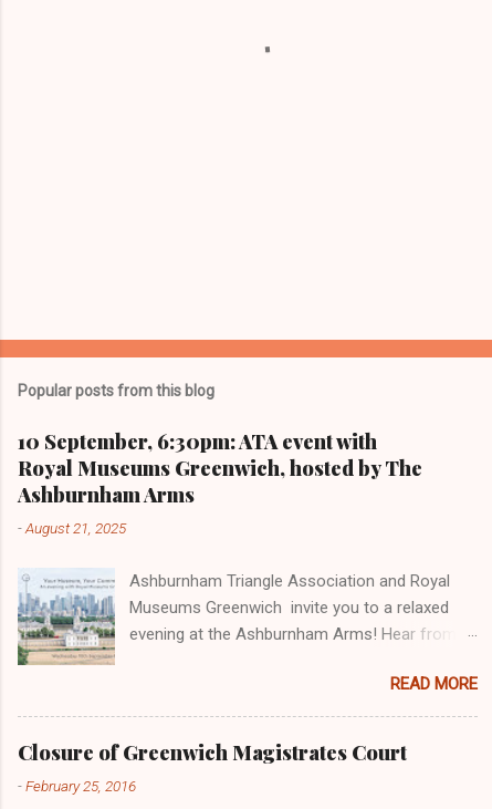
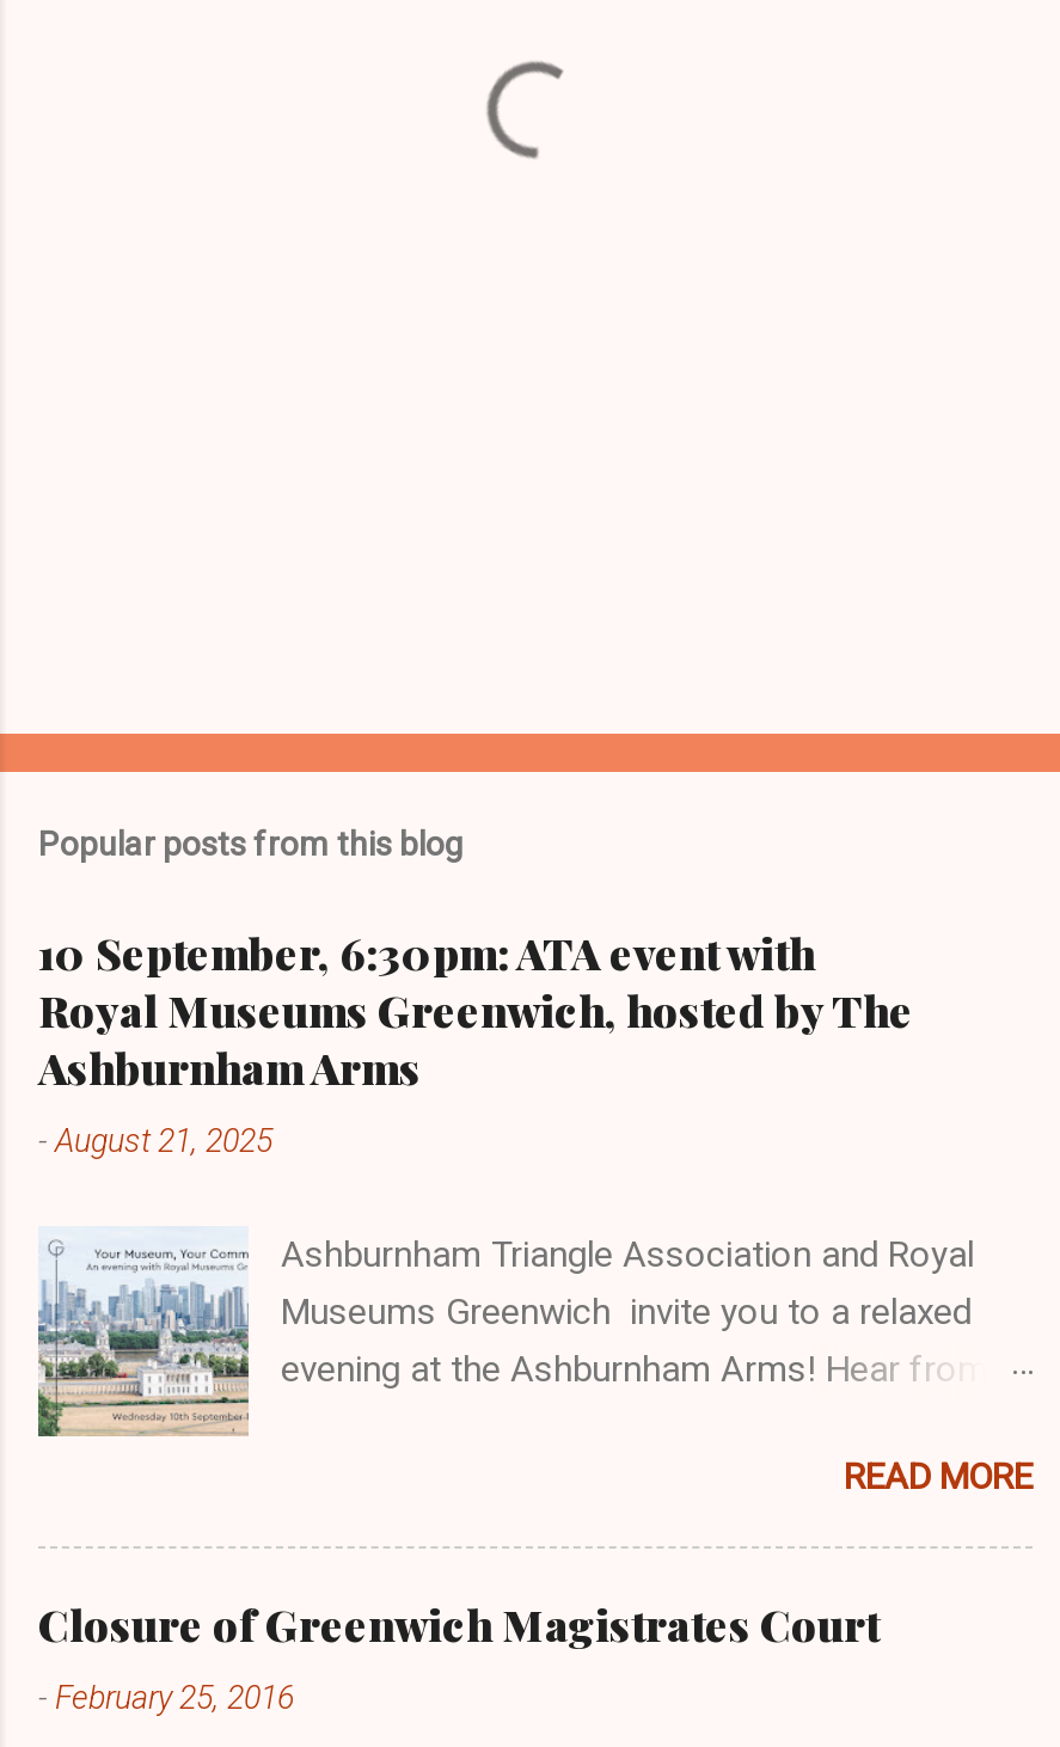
+ [image]
